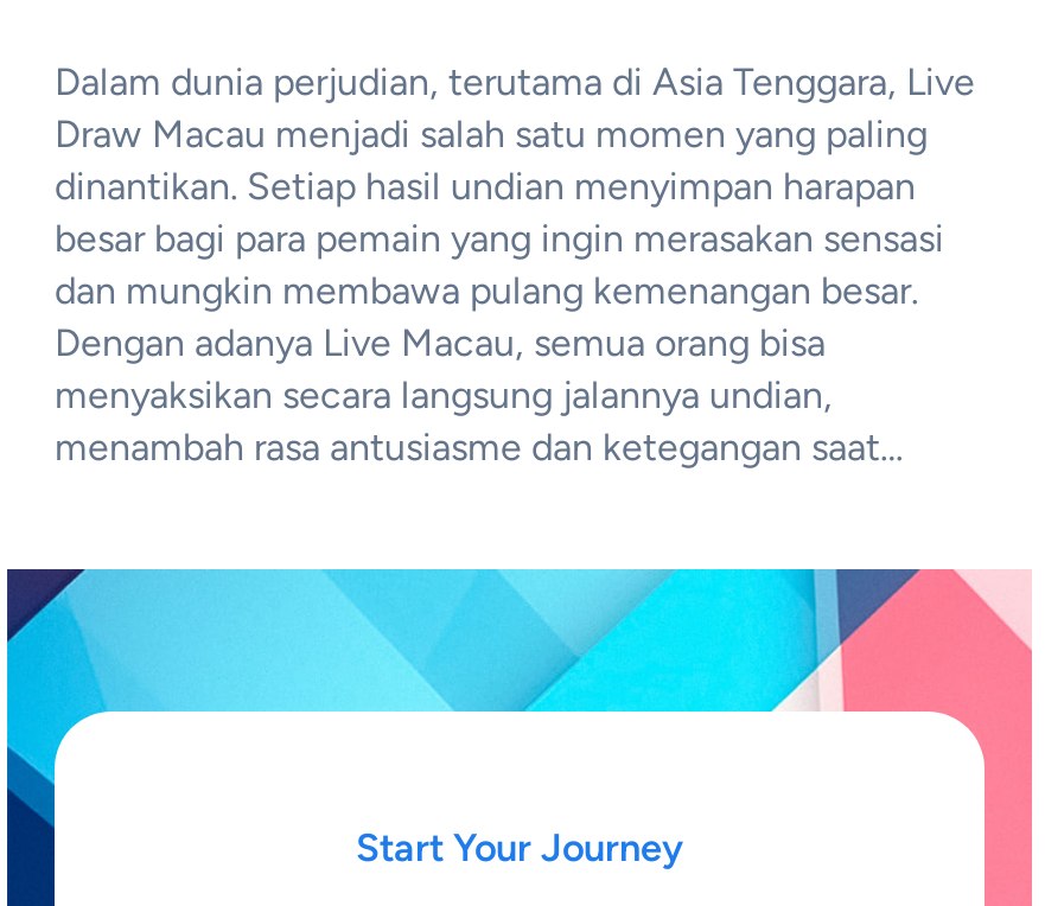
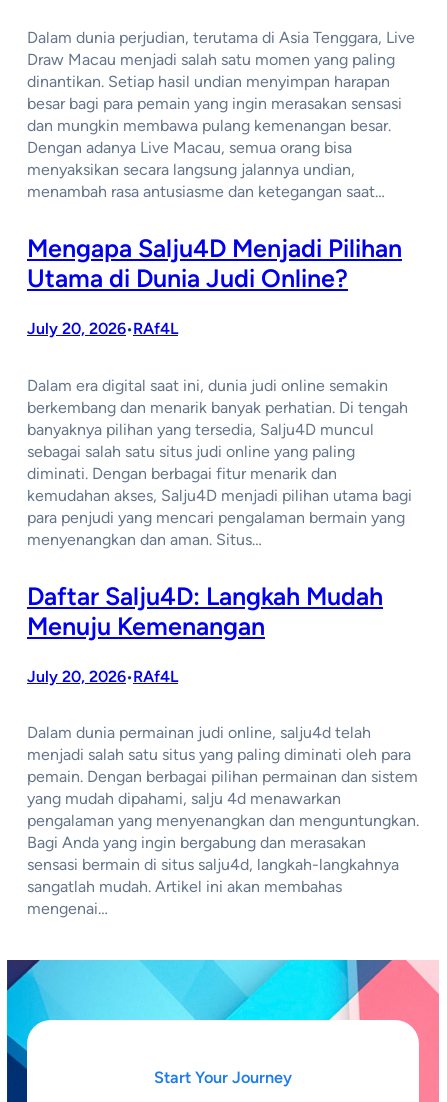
+ Mengapa Salju4D Menjadi Pilihan
+ Utama di Dunia Judi Online?
+ July 20, 2026•RAf4L
+ Dalam era digital saat ini, dunia judi online semakin
+ berkembang dan menarik banyak perhatian. Di tengah
+ banyaknya pilihan yang tersedia, Salju4D muncul
+ sebagai salah satu situs judi online yang paling
+ diminati. Dengan berbagai fitur menarik dan
+ kemudahan akses, Salju4D menjadi pilihan utama bagi
+ para penjudi yang mencari pengalaman bermain yang
+ menyenangkan dan aman. Situs…
+ Daftar Salju4D: Langkah Mudah
+ Menuju Kemenangan
+ July 20, 2026•RAf4L
+ Dalam dunia permainan judi online, salju4d telah
+ menjadi salah satu situs yang paling diminati oleh para
+ pemain. Dengan berbagai pilihan permainan dan sistem
+ yang mudah dipahami, salju 4d menawarkan
+ pengalaman yang menyenangkan dan menguntungkan.
+ Bagi Anda yang ingin bergabung dan merasakan
+ sensasi bermain di situs salju4d, langkah-langkahnya
+ sangatlah mudah. Artikel ini akan membahas
+ mengenai…
